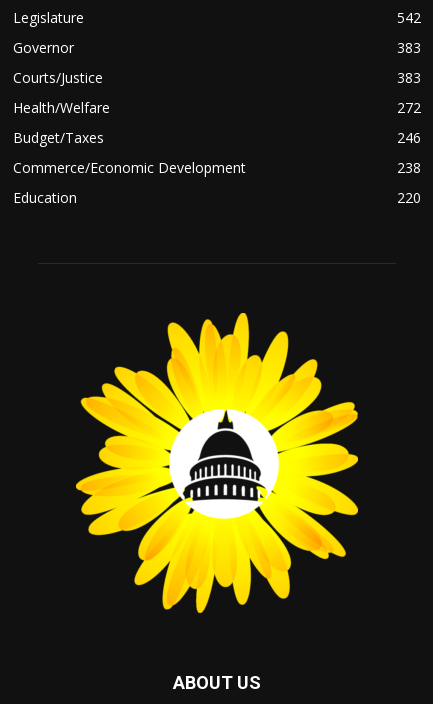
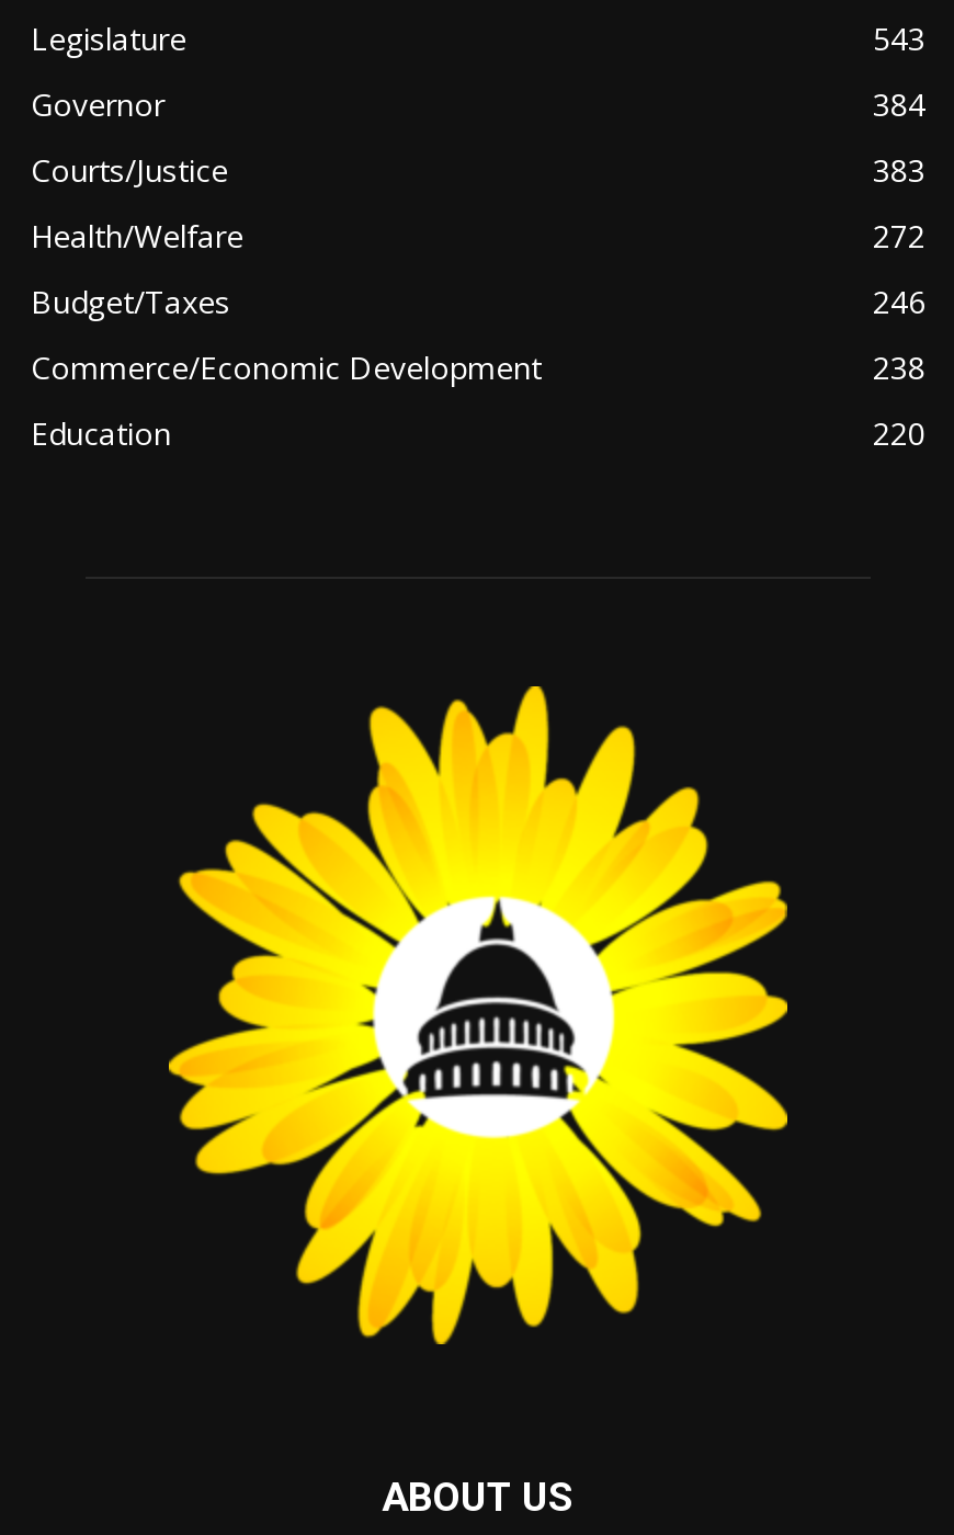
- 542
+ 543

- 383
+ 384
